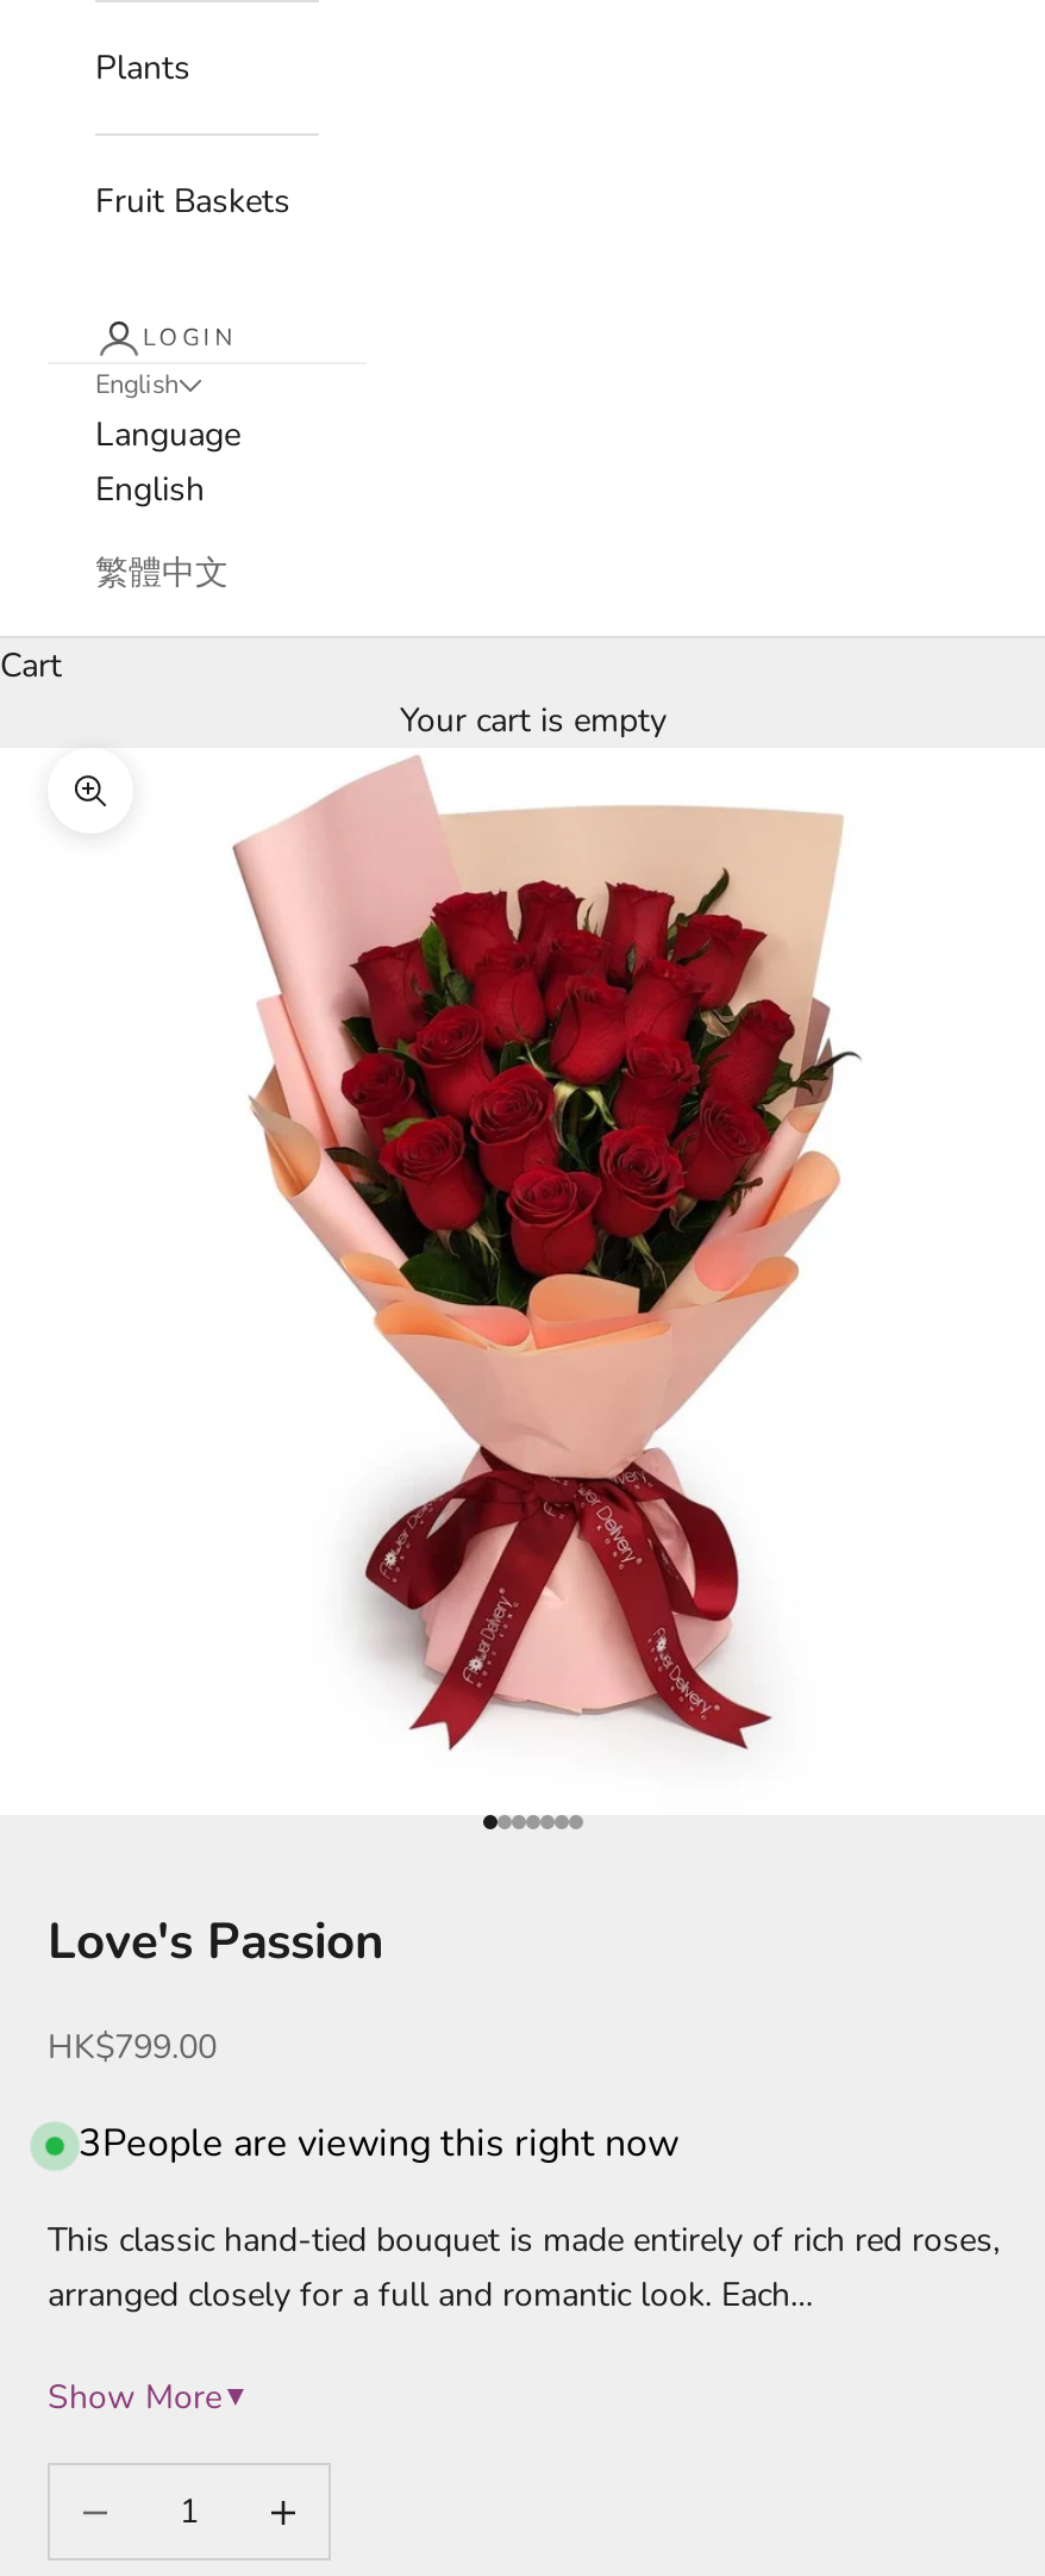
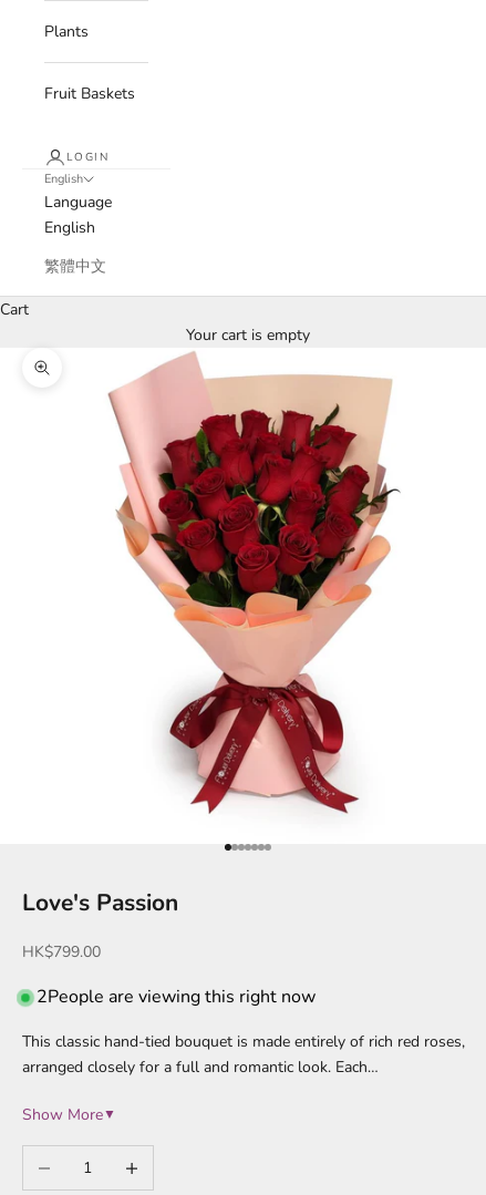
- 3People are viewing this right now
+ 2People are viewing this right now
